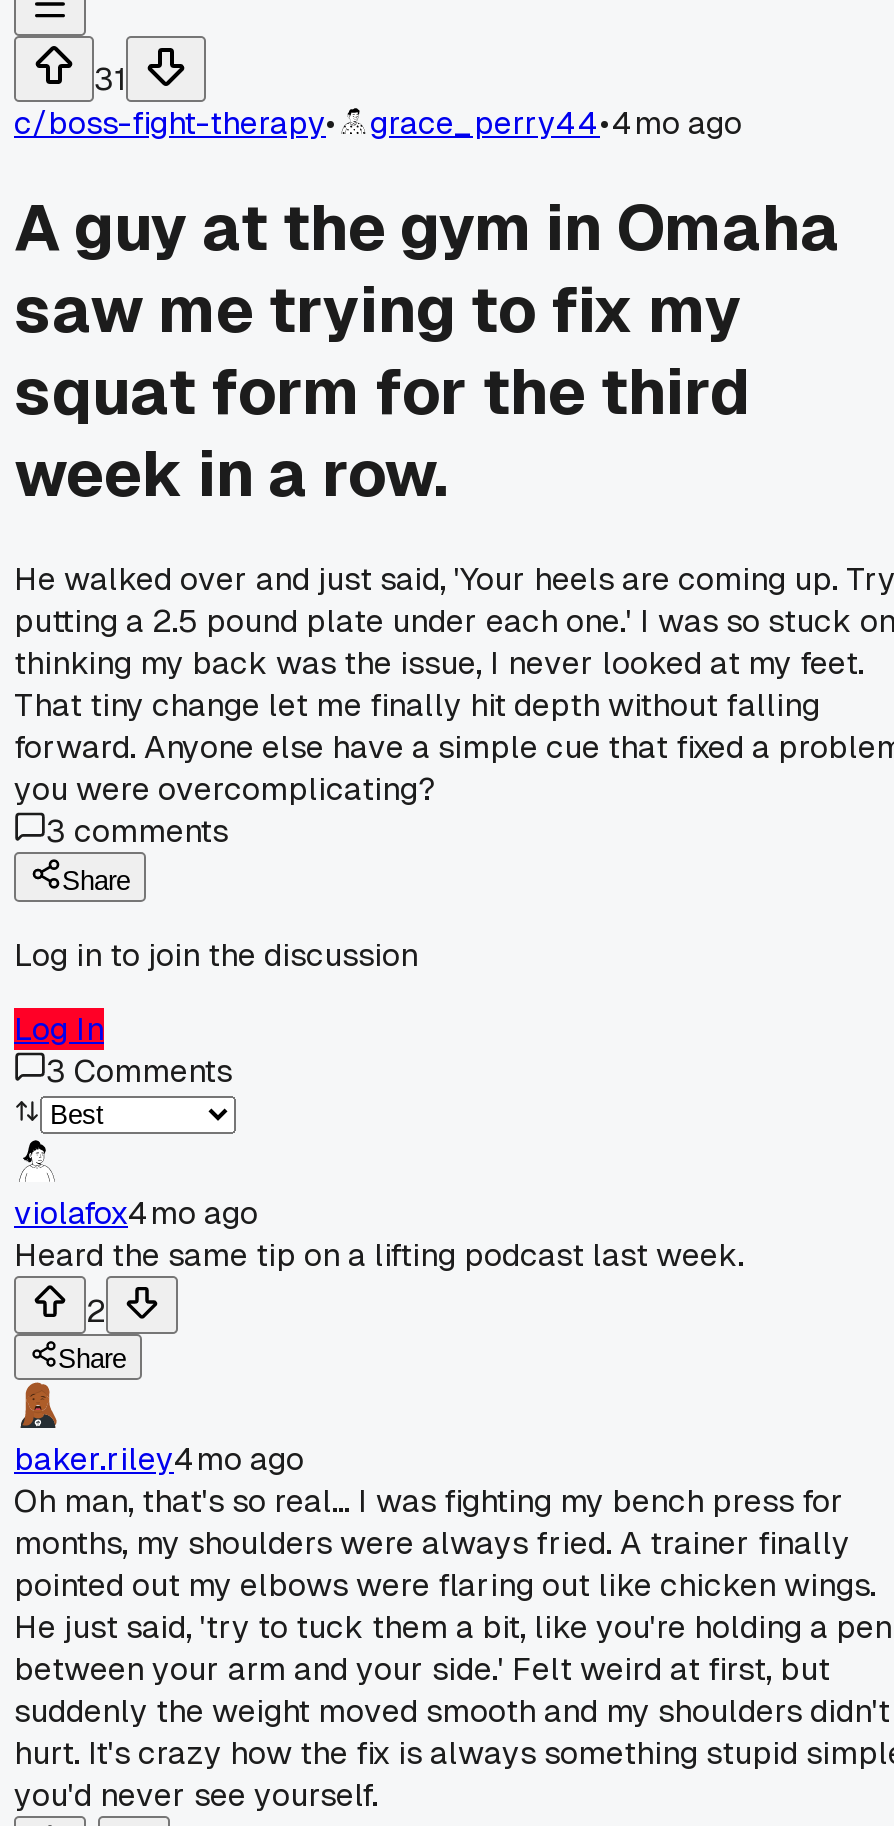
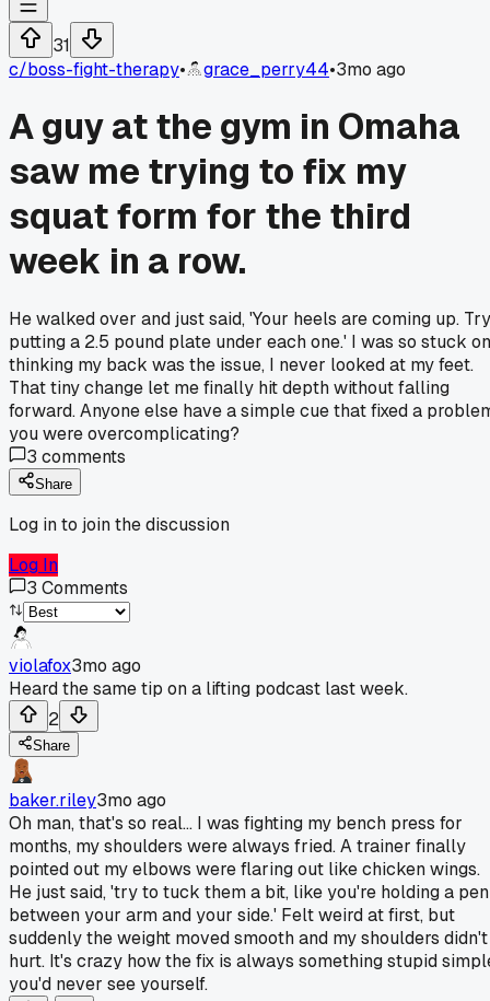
- grace_perry44•4mo ago
+ grace_perry44•3mo ago

- violafox4mo ago
+ violafox3mo ago

- baker.riley4mo ago
+ baker.riley3mo ago
